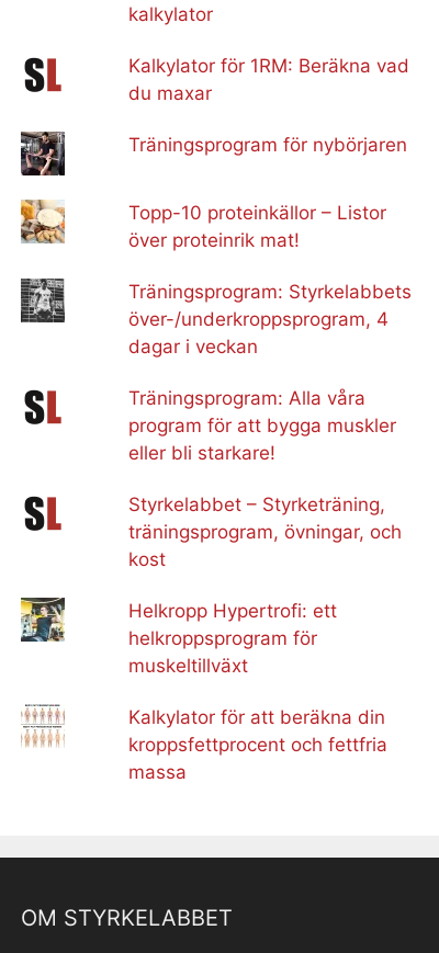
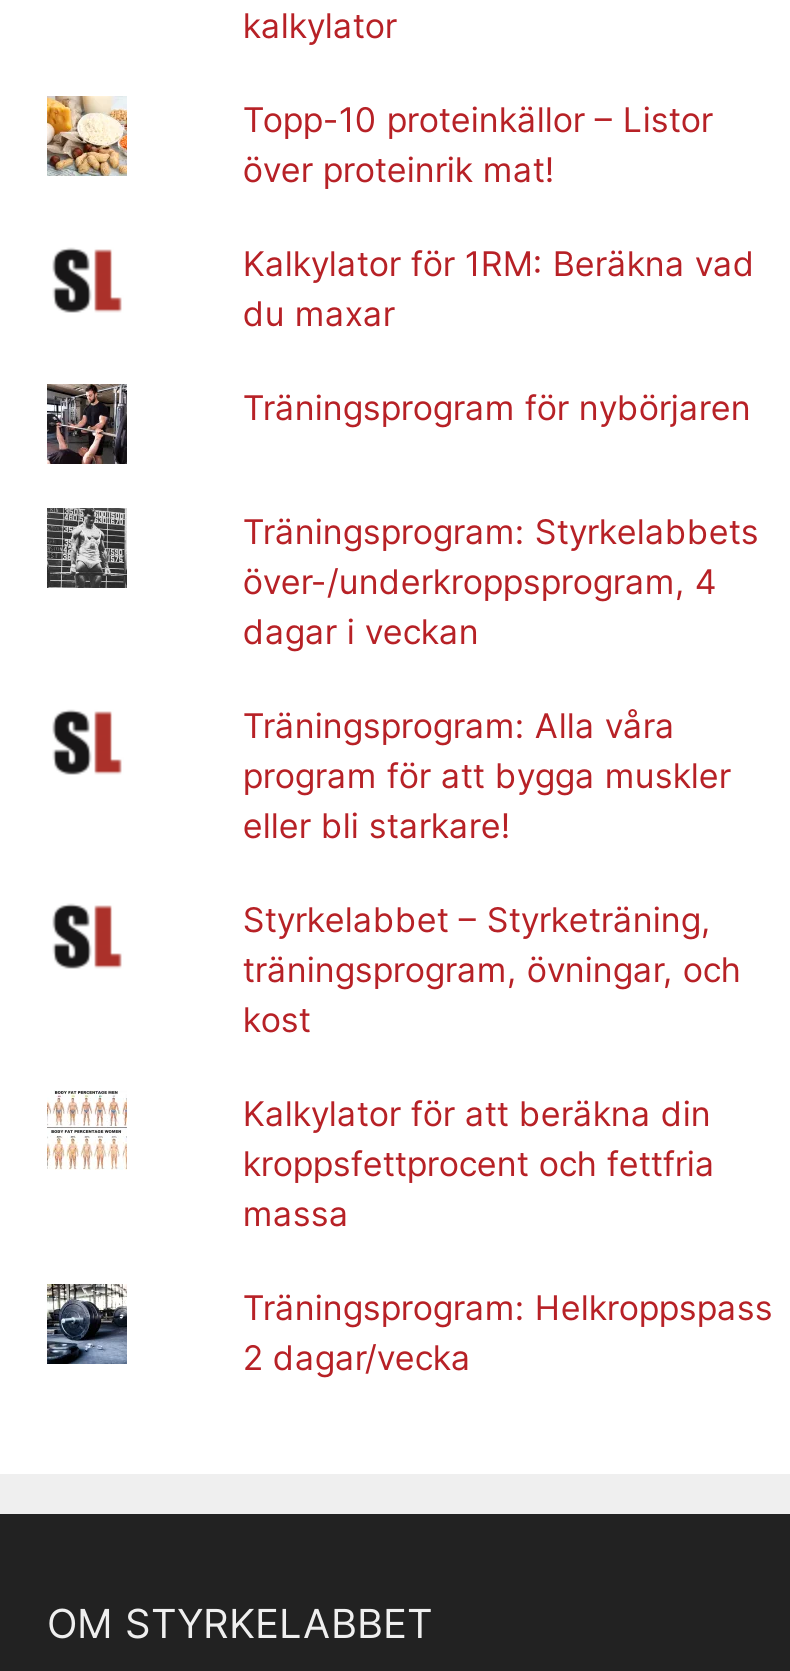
moved down: Kalkylator för 1RM: Beräkna vad | du maxar | Träningsprogram för nybörjaren

moved up: Topp-10 proteinkällor – Listor | över proteinrik mat!

- [image]

- Helkropp Hypertrofi: ett
- helkroppsprogram för
- muskeltillväxt

moved up: Kalkylator för att beräkna din | kroppsfettprocent och fettfria | massa

+ [image]

+ Träningsprogram: Helkroppspass
+ 2 dagar/vecka
